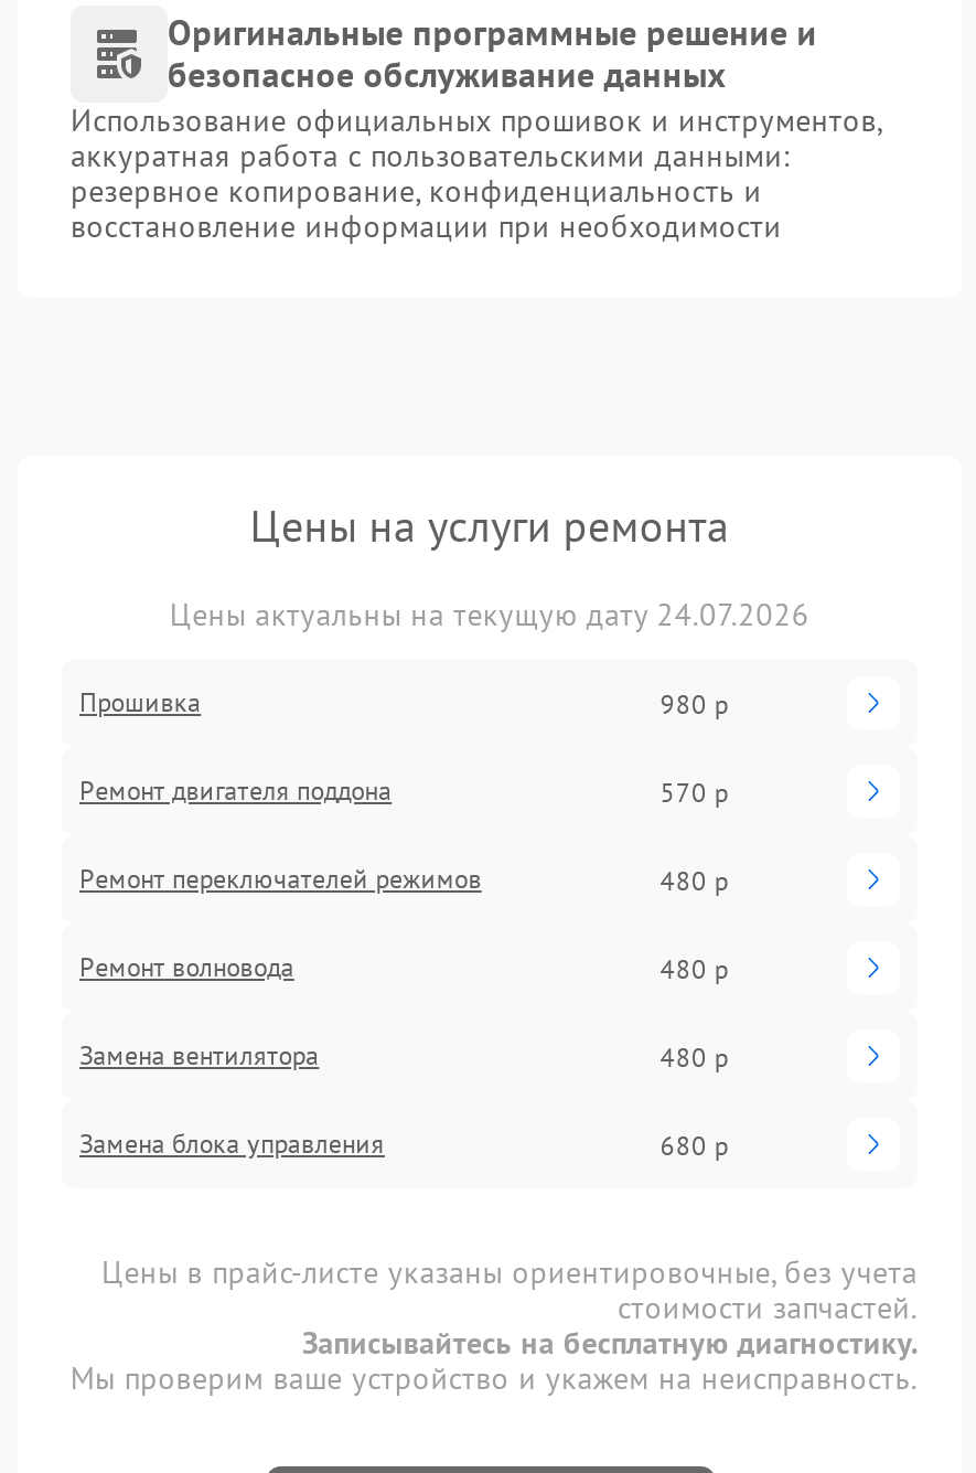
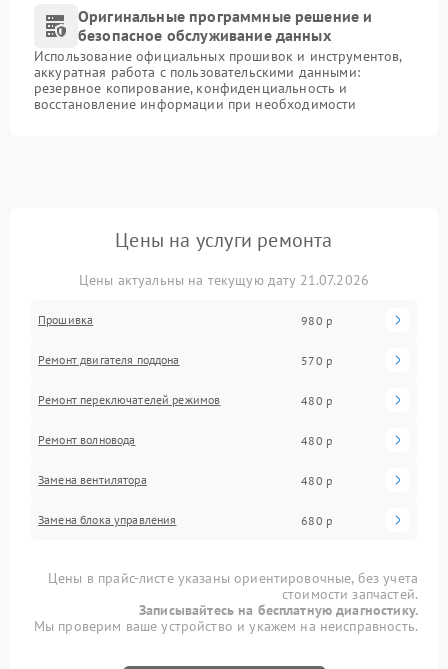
- Цены актуальны на текущую дату 24.07.2026
+ Цены актуальны на текущую дату 21.07.2026
